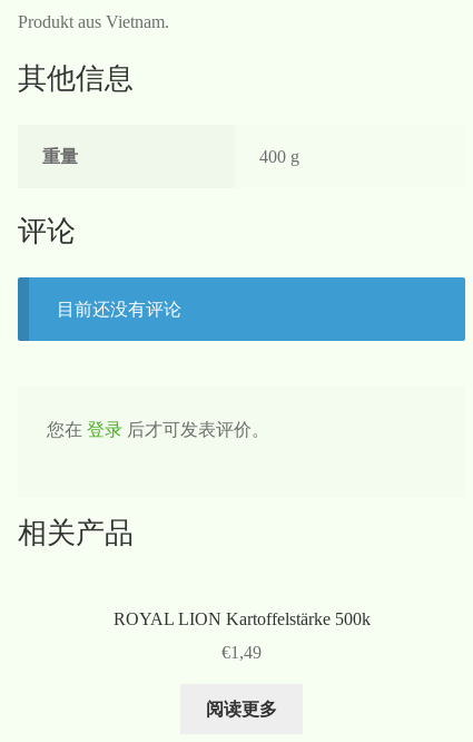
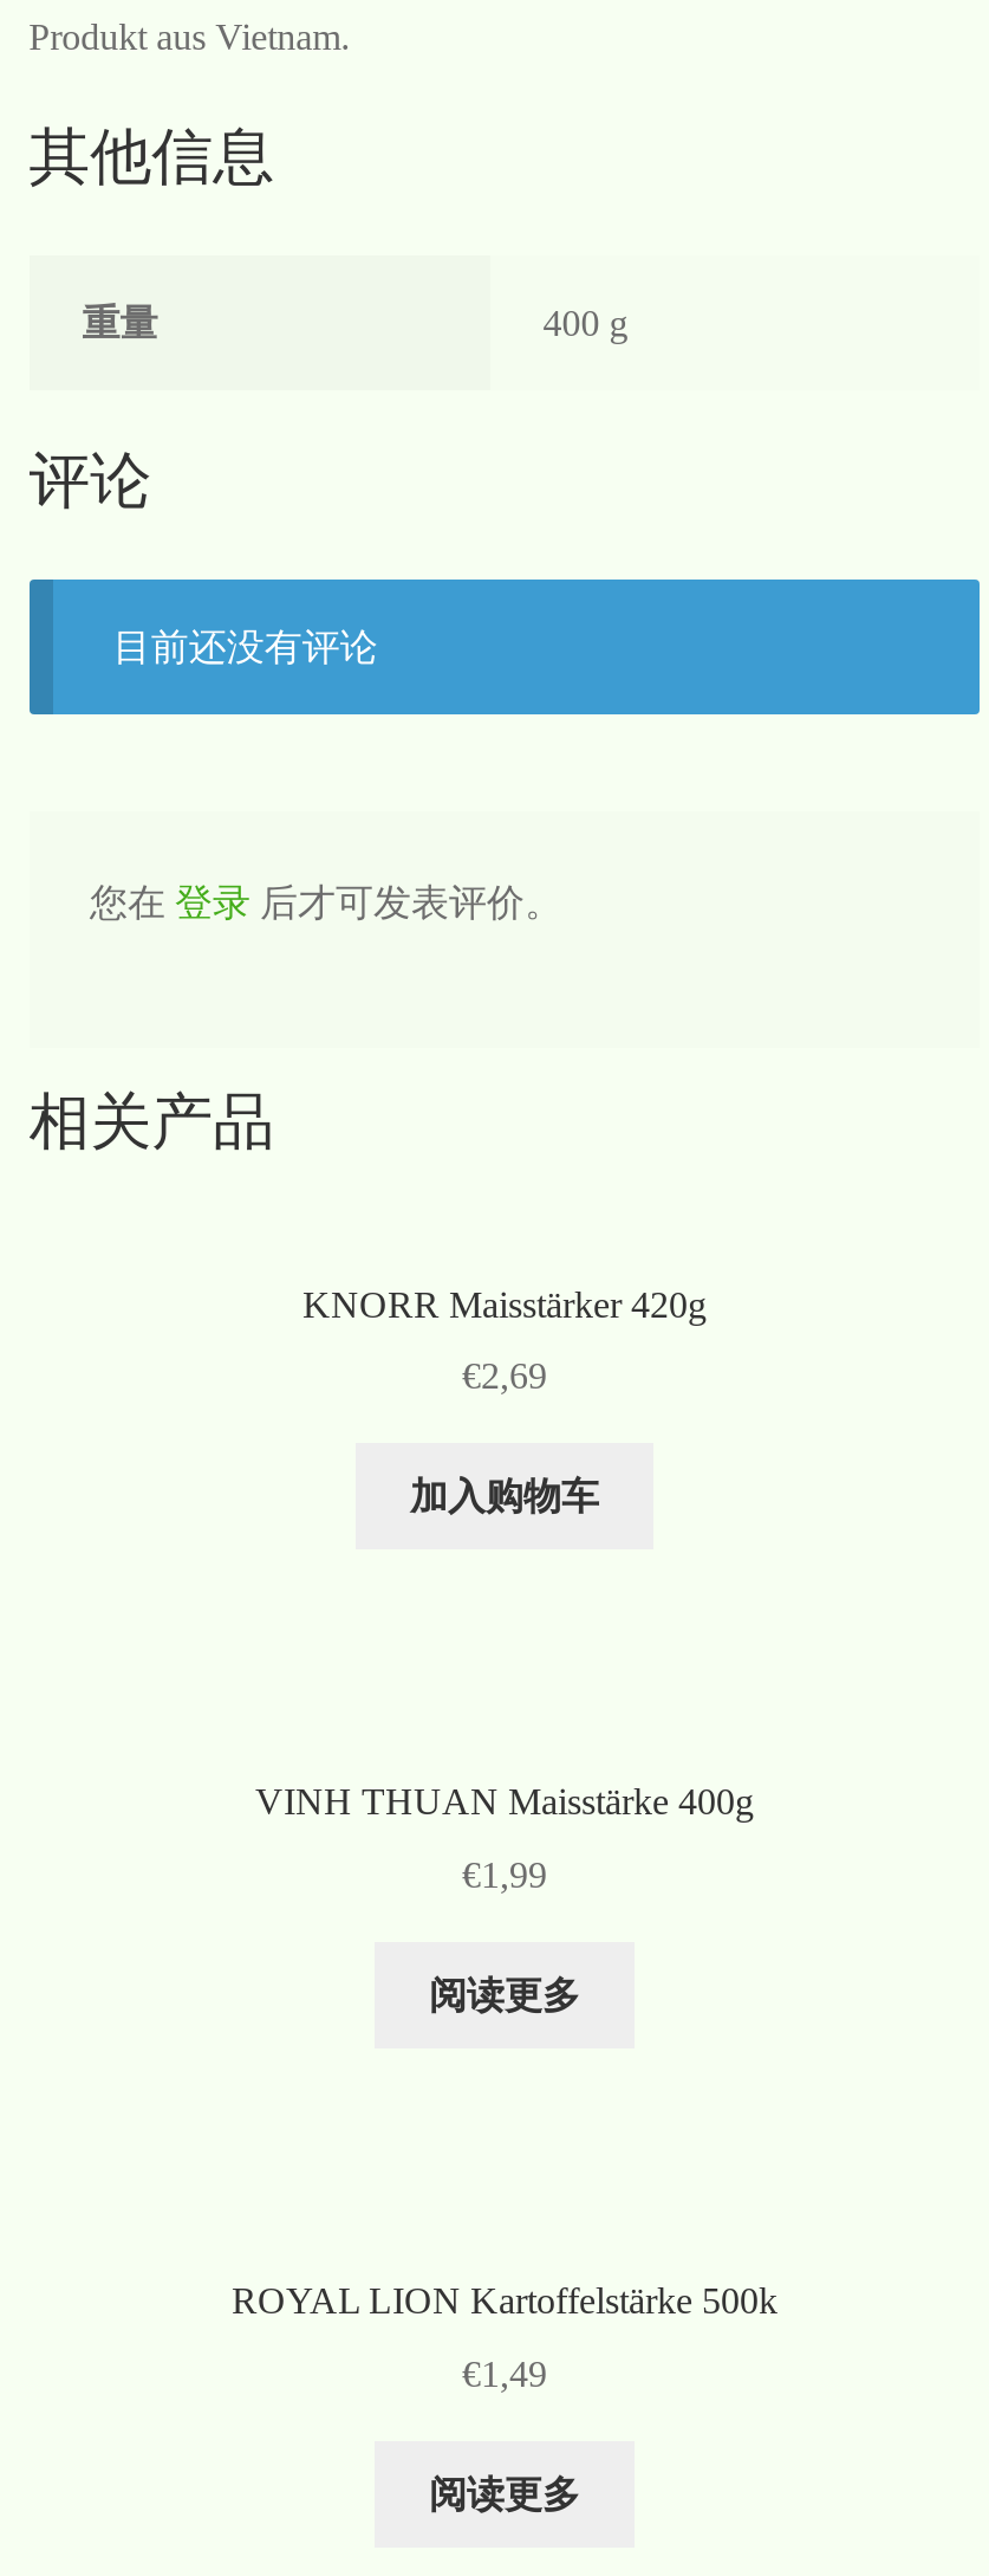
+ VINH THUAN Maisstärke 400g
+ €1,99
+ 阅读更多

+ KNORR Maisstärker 420g
+ €2,69
+ 加入购物车
